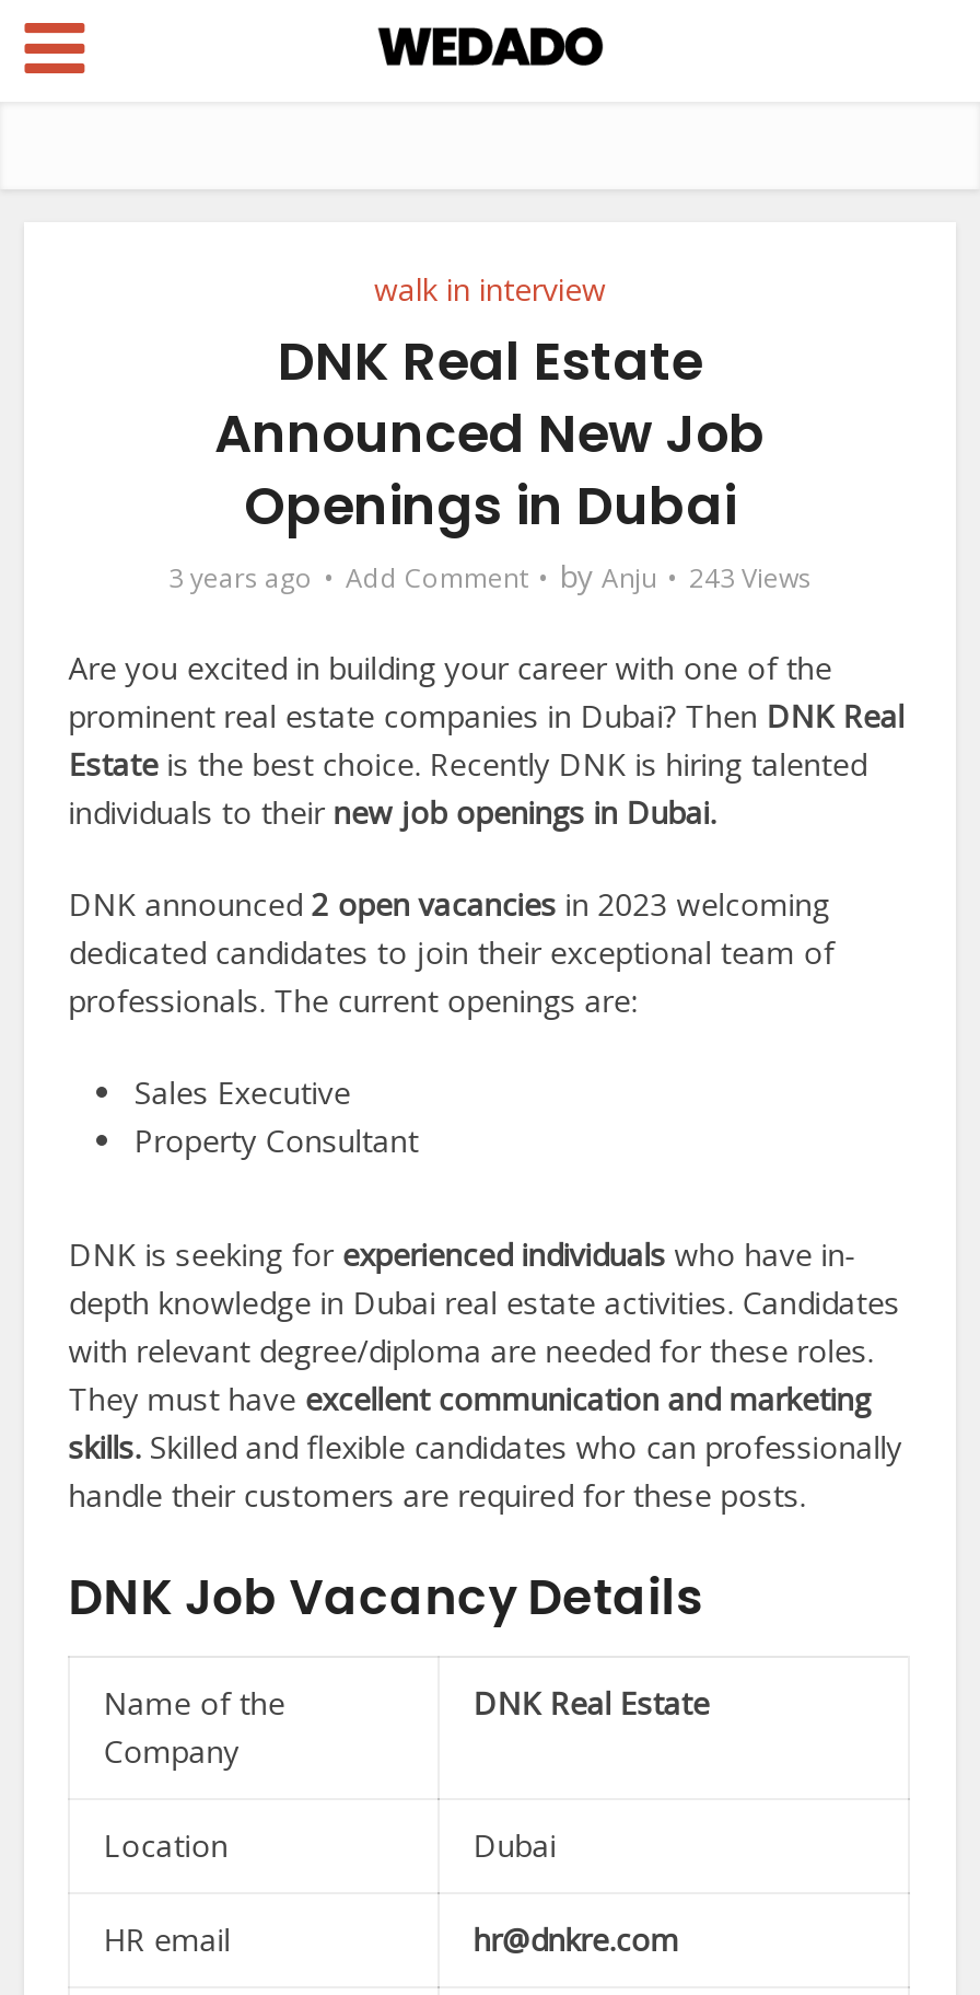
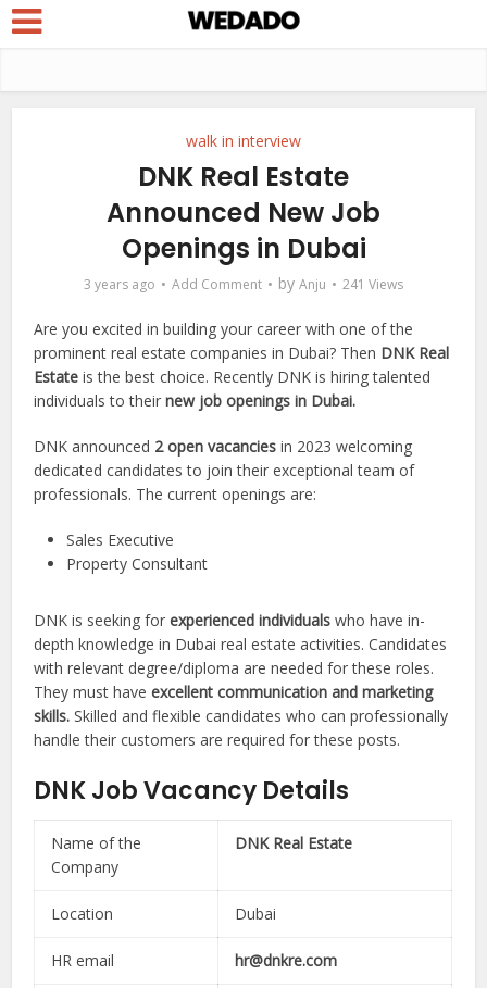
- 3 years ago Add Comment by Anju 243 Views
+ 3 years ago Add Comment by Anju 241 Views
